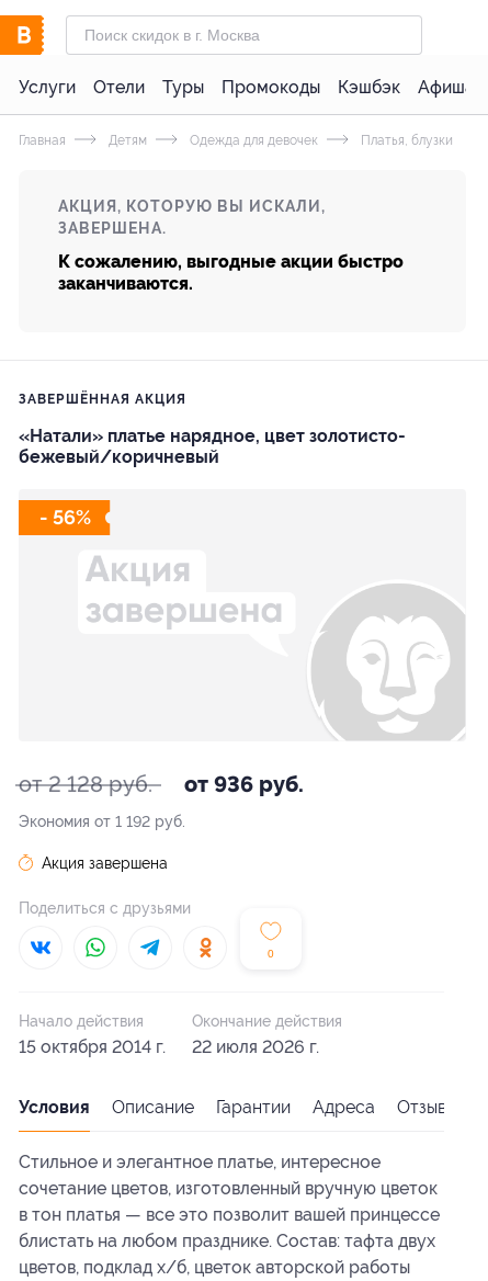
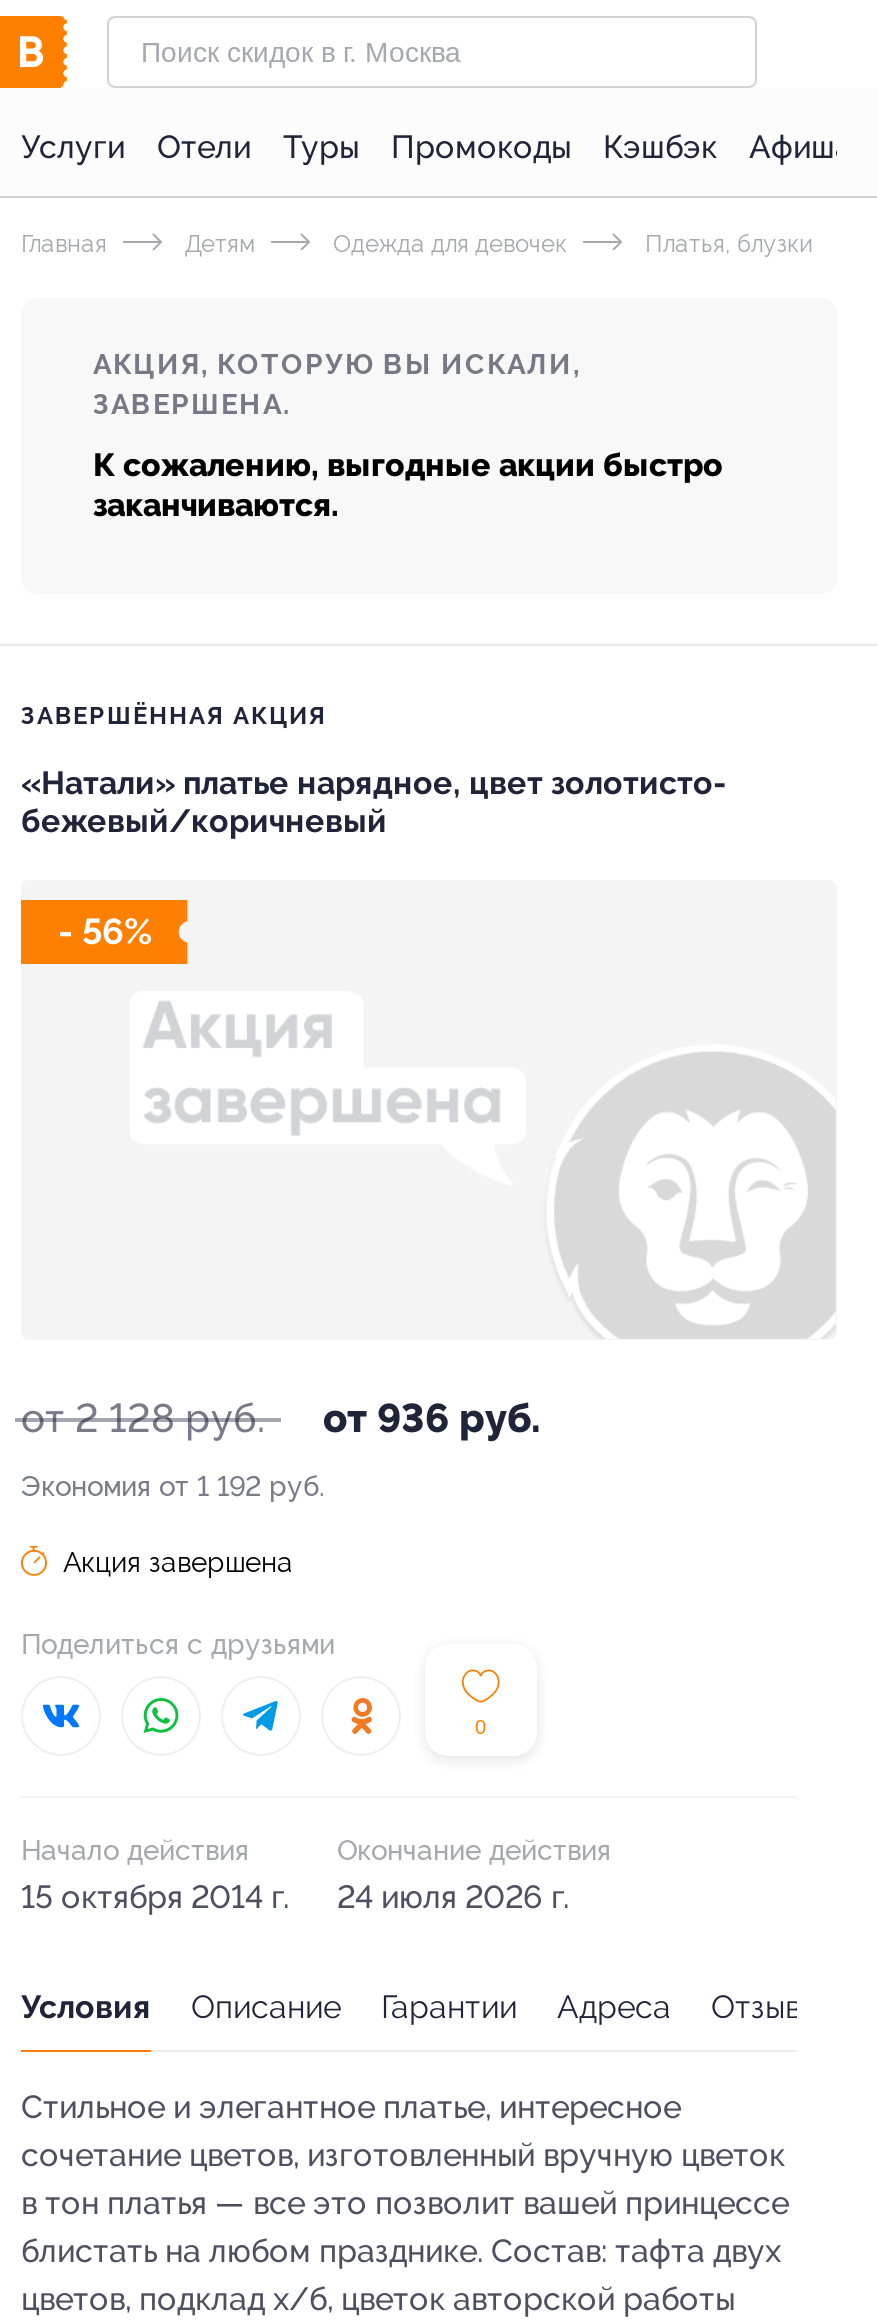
- 15 октября 2014 г. 22 июля 2026 г.
+ 15 октября 2014 г. 24 июля 2026 г.
